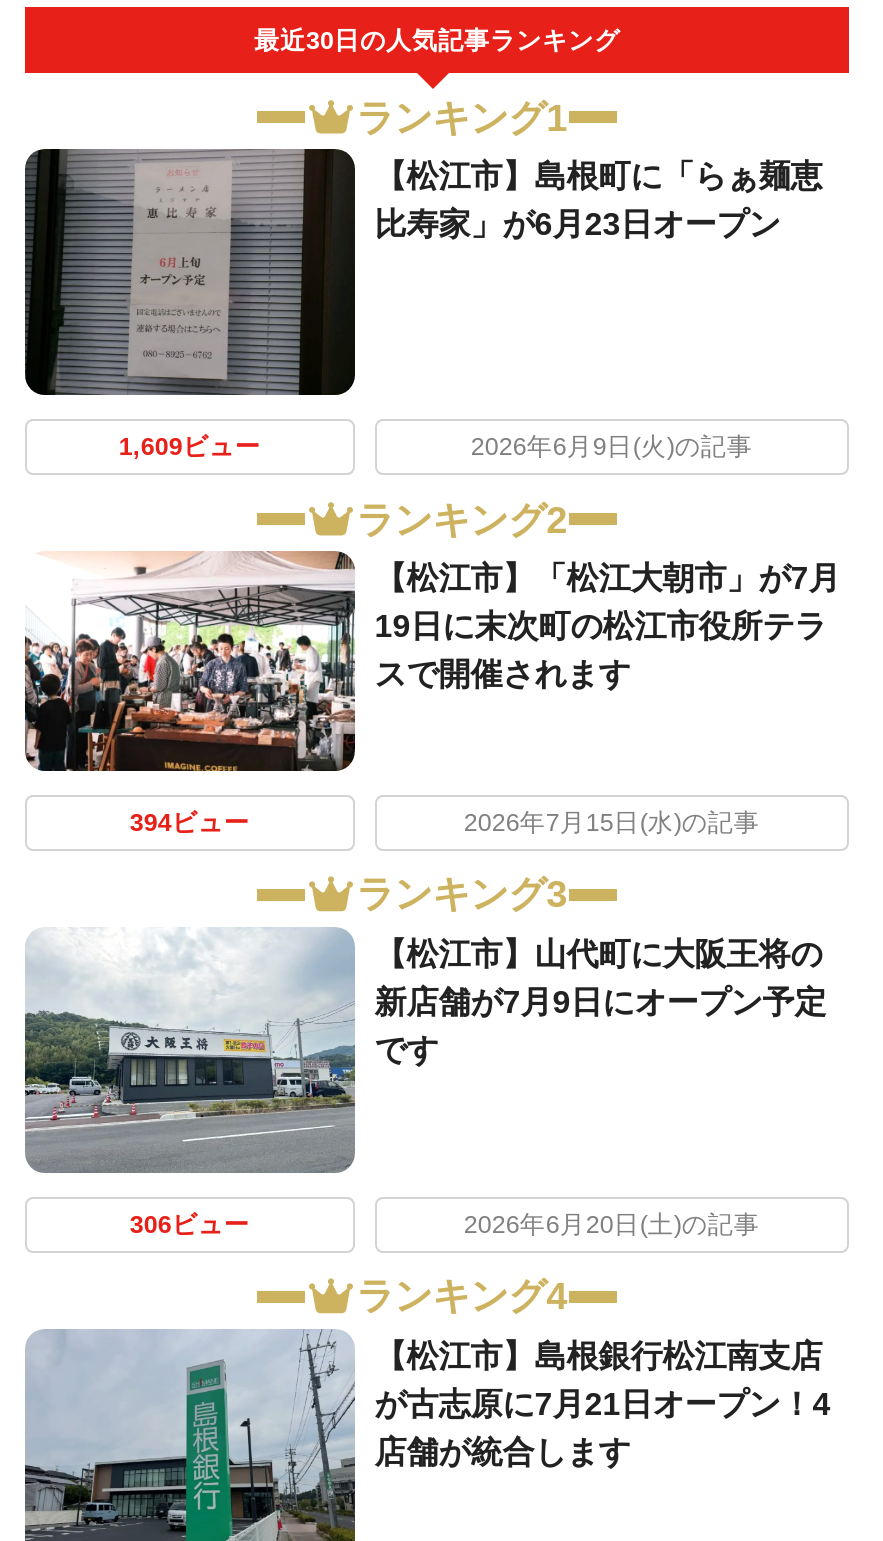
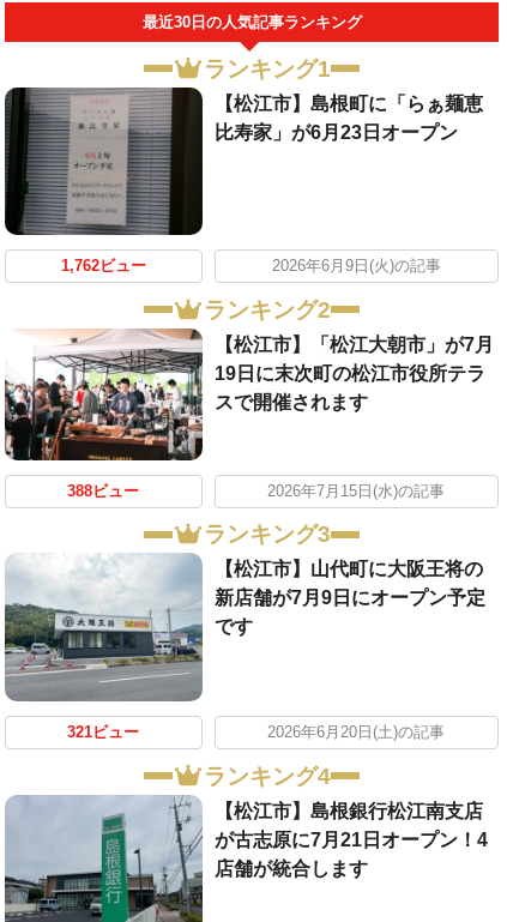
- 1,609ビュー
+ 1,762ビュー

- 394ビュー
+ 388ビュー

- 306ビュー
+ 321ビュー
